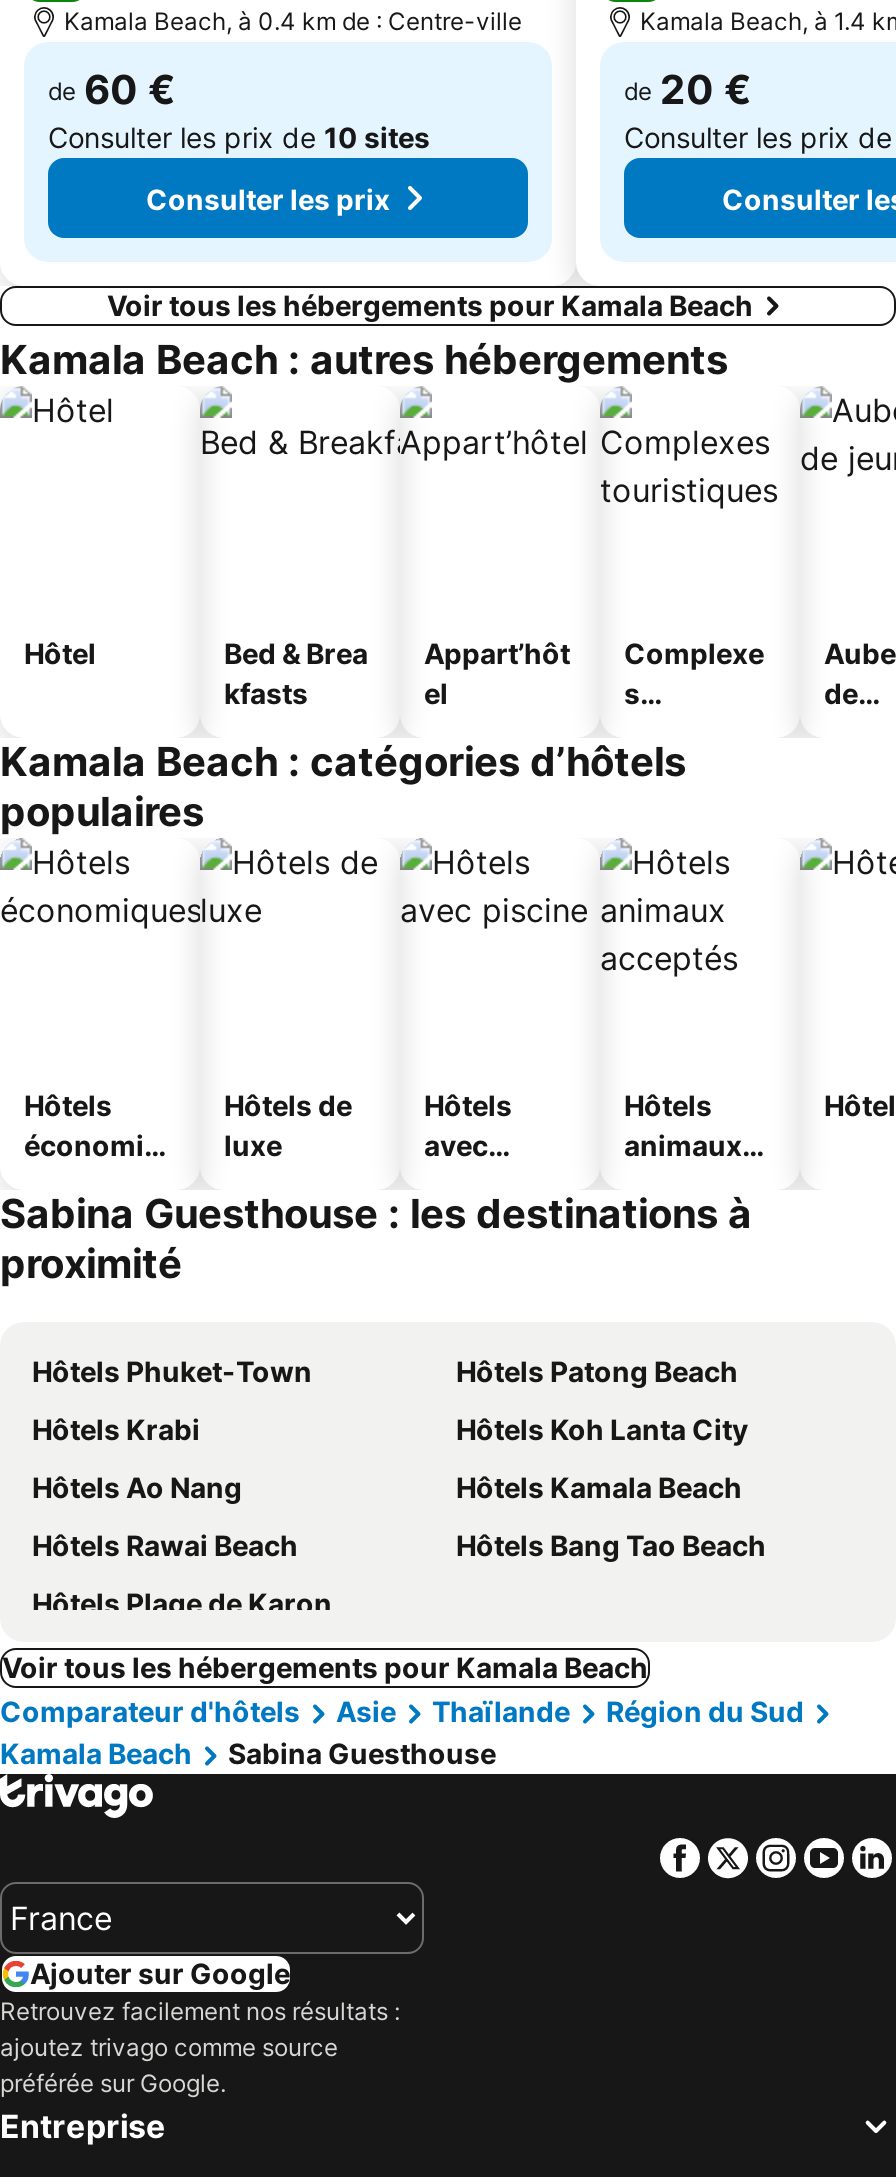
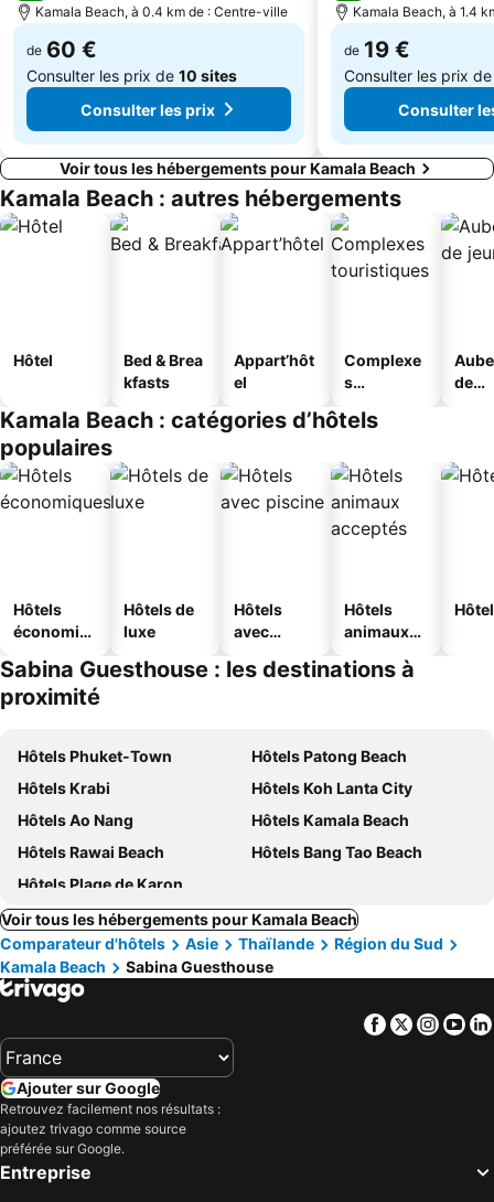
- de 20 €
+ de 19 €
